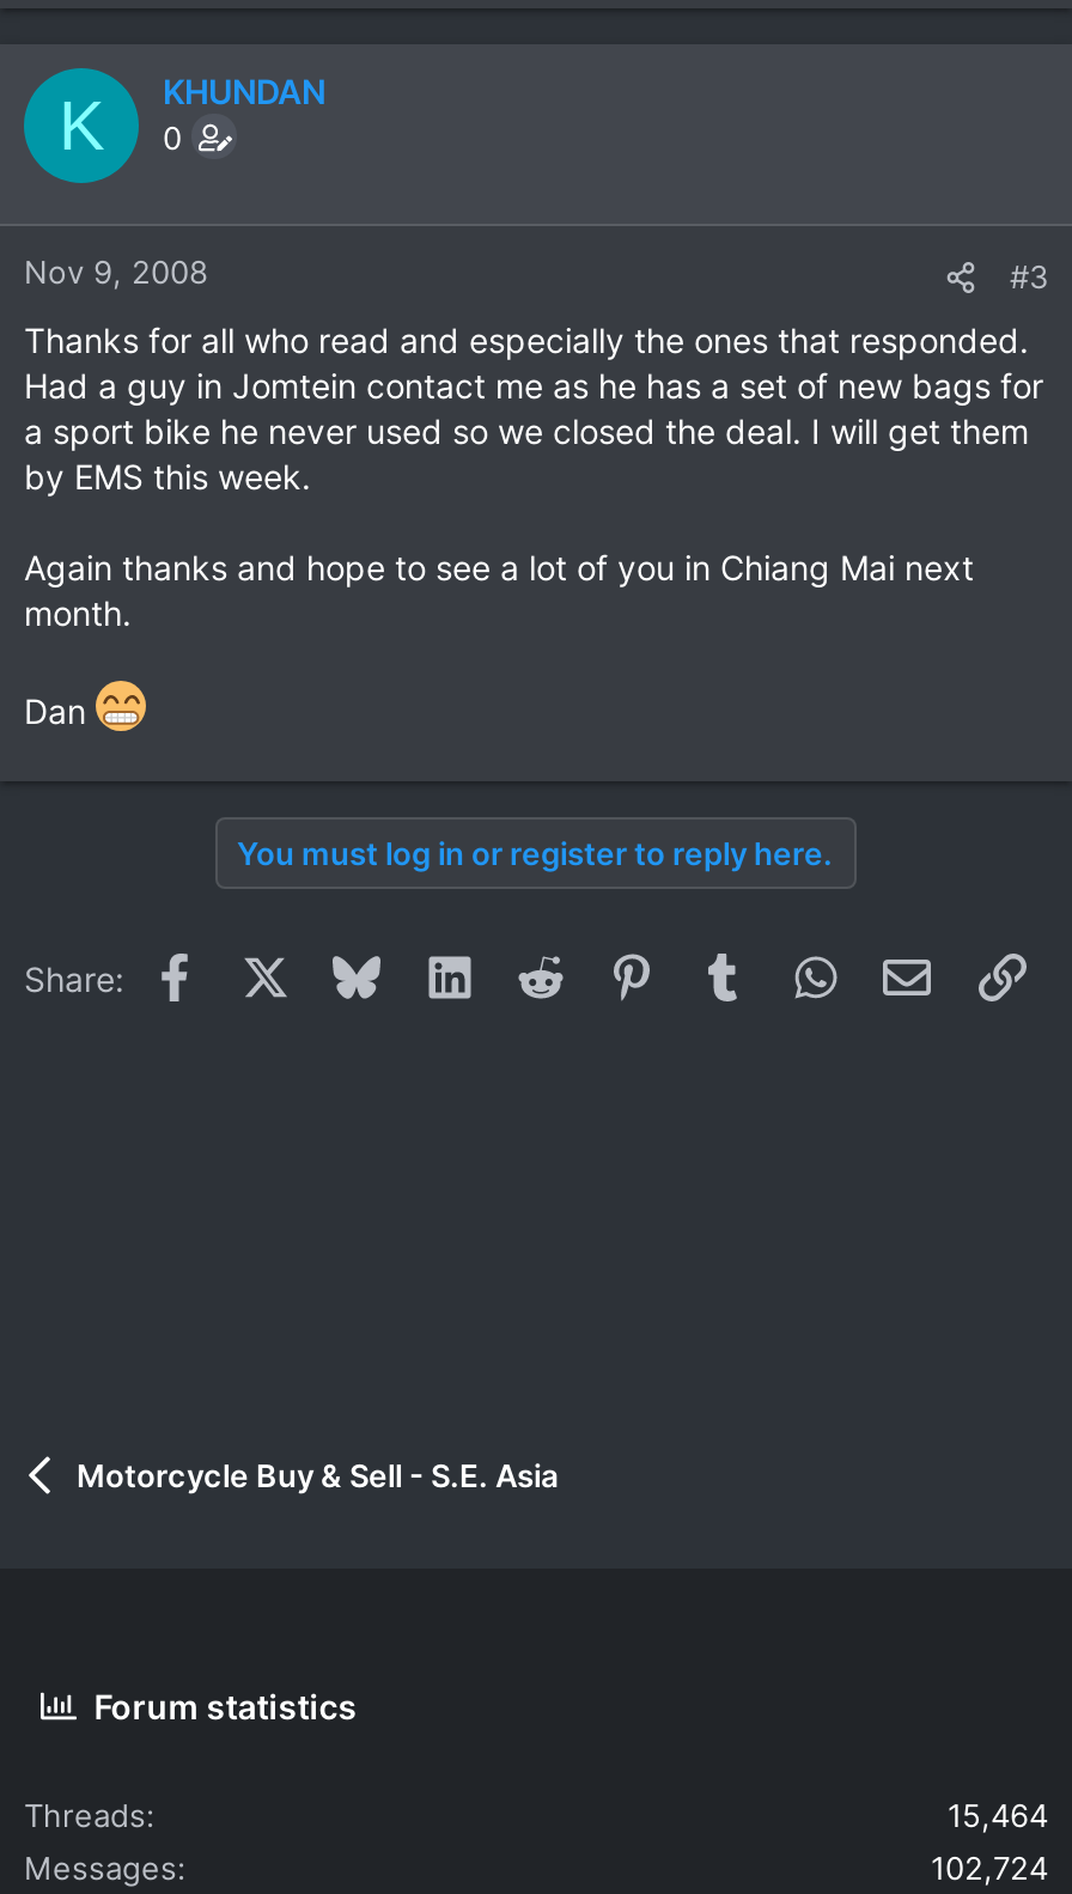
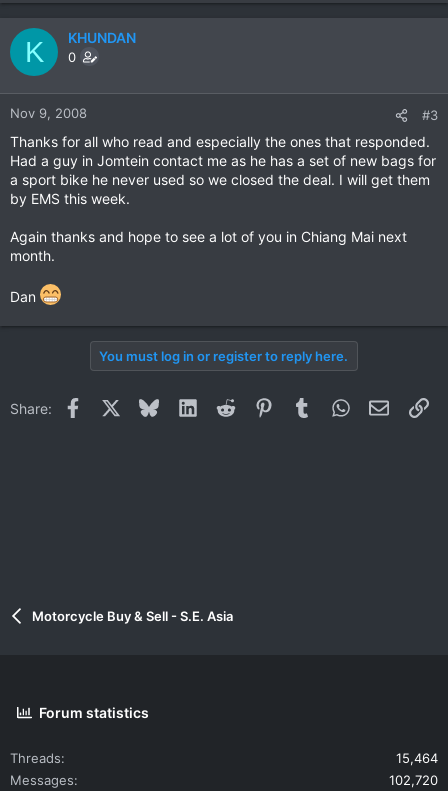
- 102,724
+ 102,720
